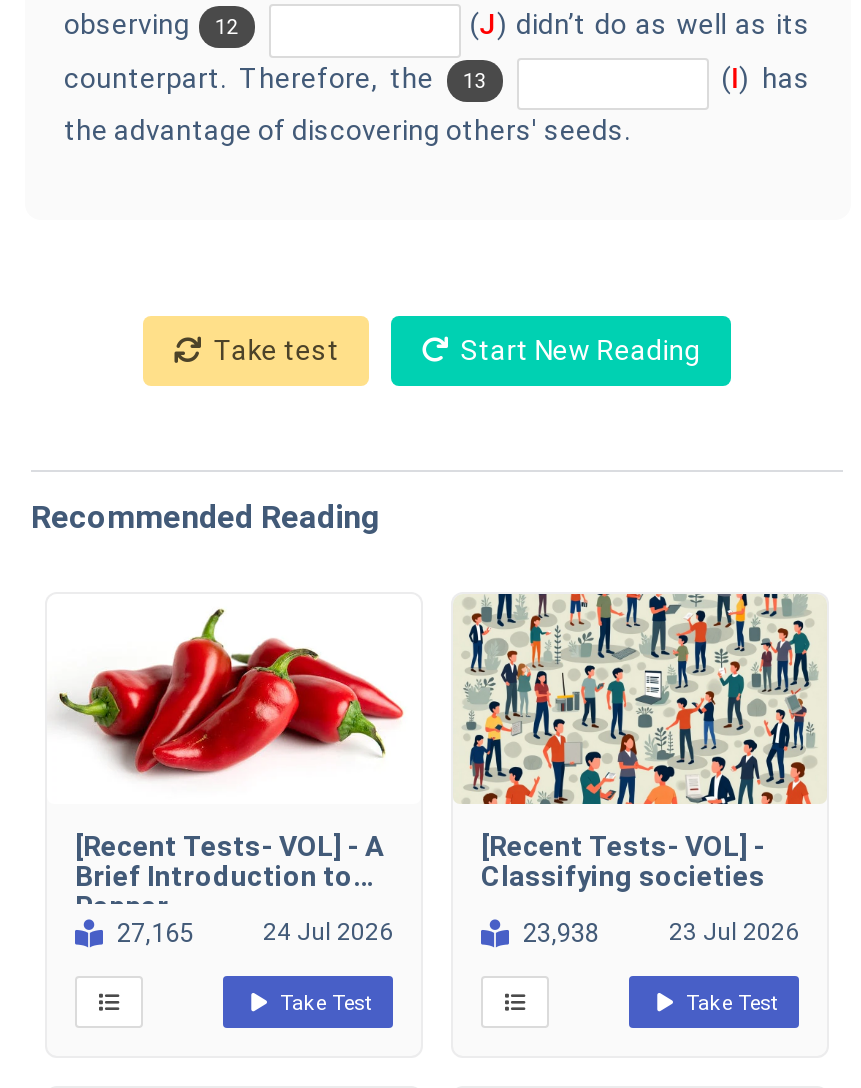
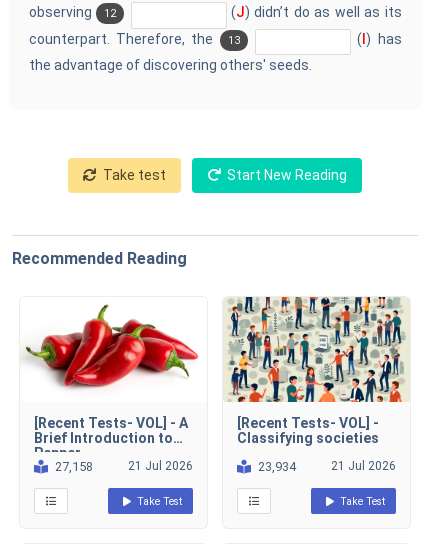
- 27,165
+ 27,158

- 24 Jul 2026
+ 21 Jul 2026

- 23,938
+ 23,934

- 23 Jul 2026
+ 21 Jul 2026
